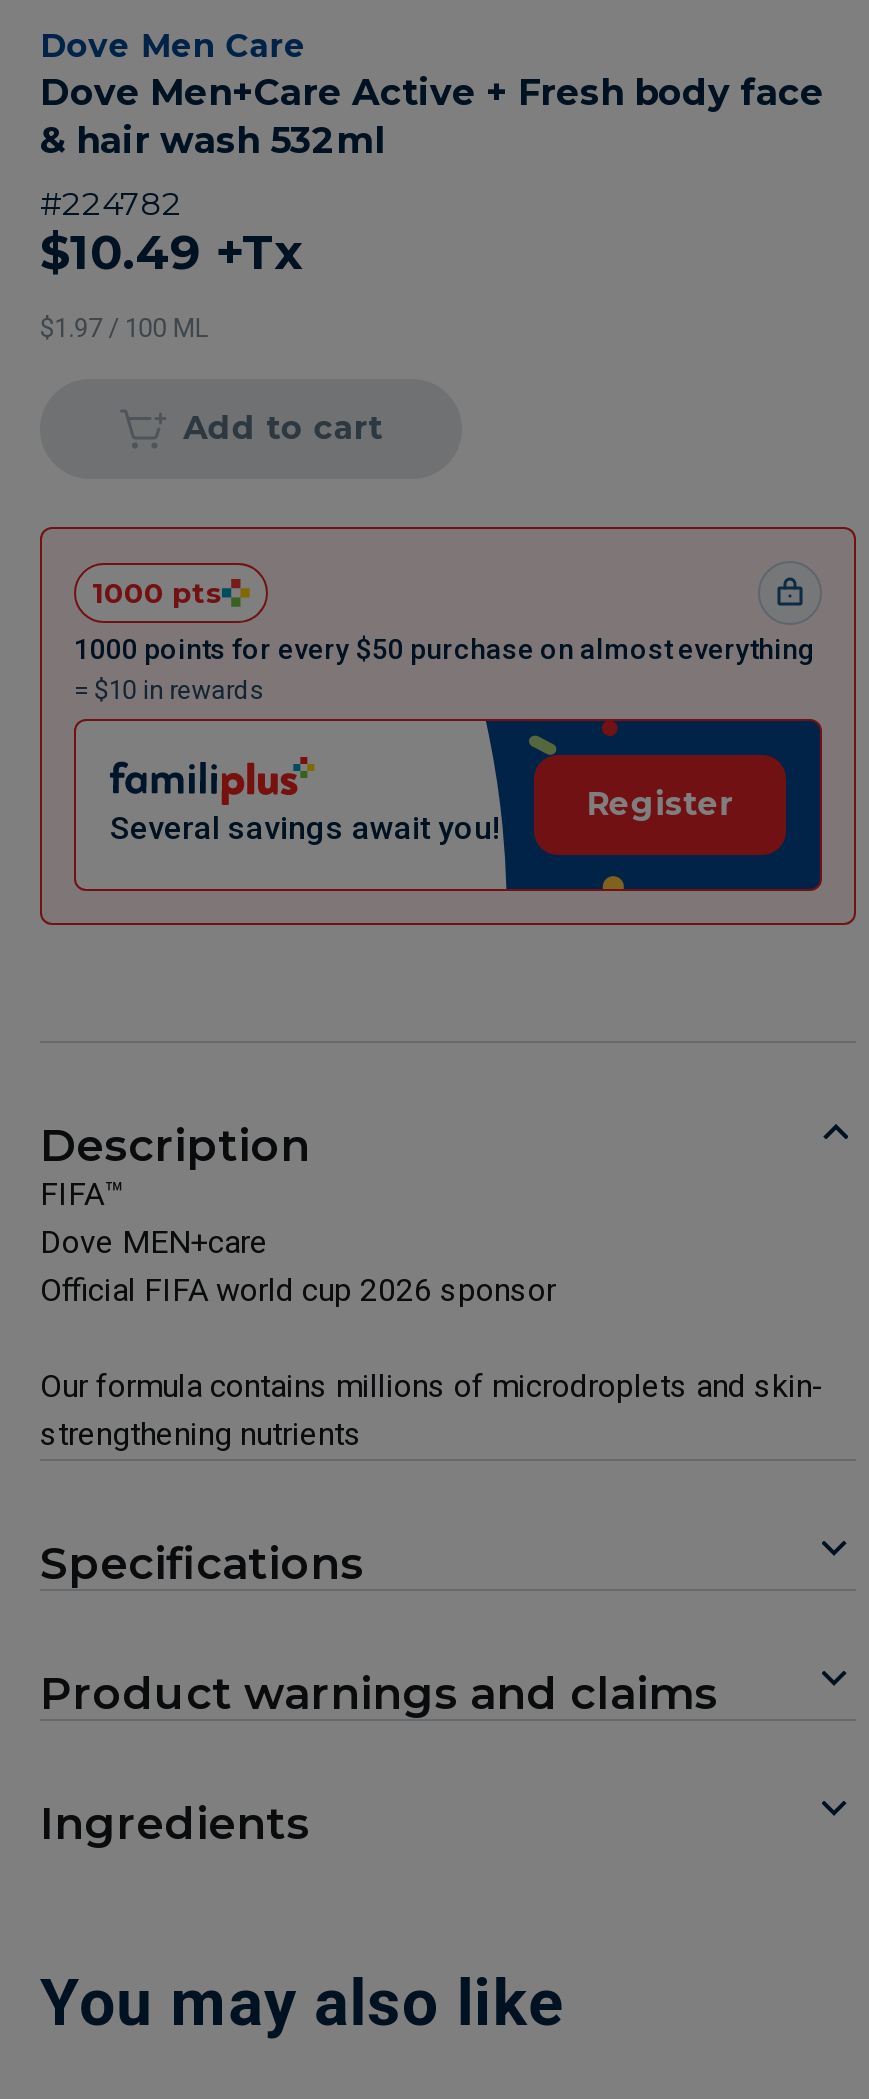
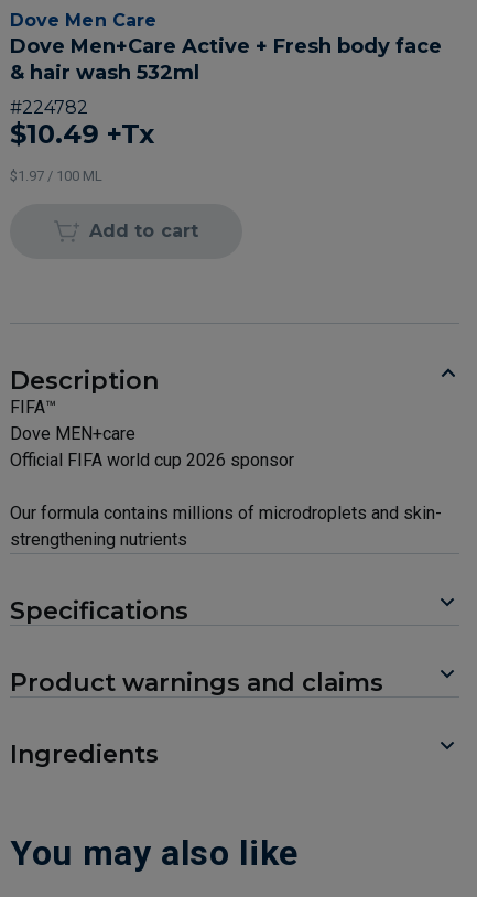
- [image]
- 1000 pts
- 1000 points for every $50 purchase on almost everything
- = $10 in rewards

- Register

- Several savings await you!
